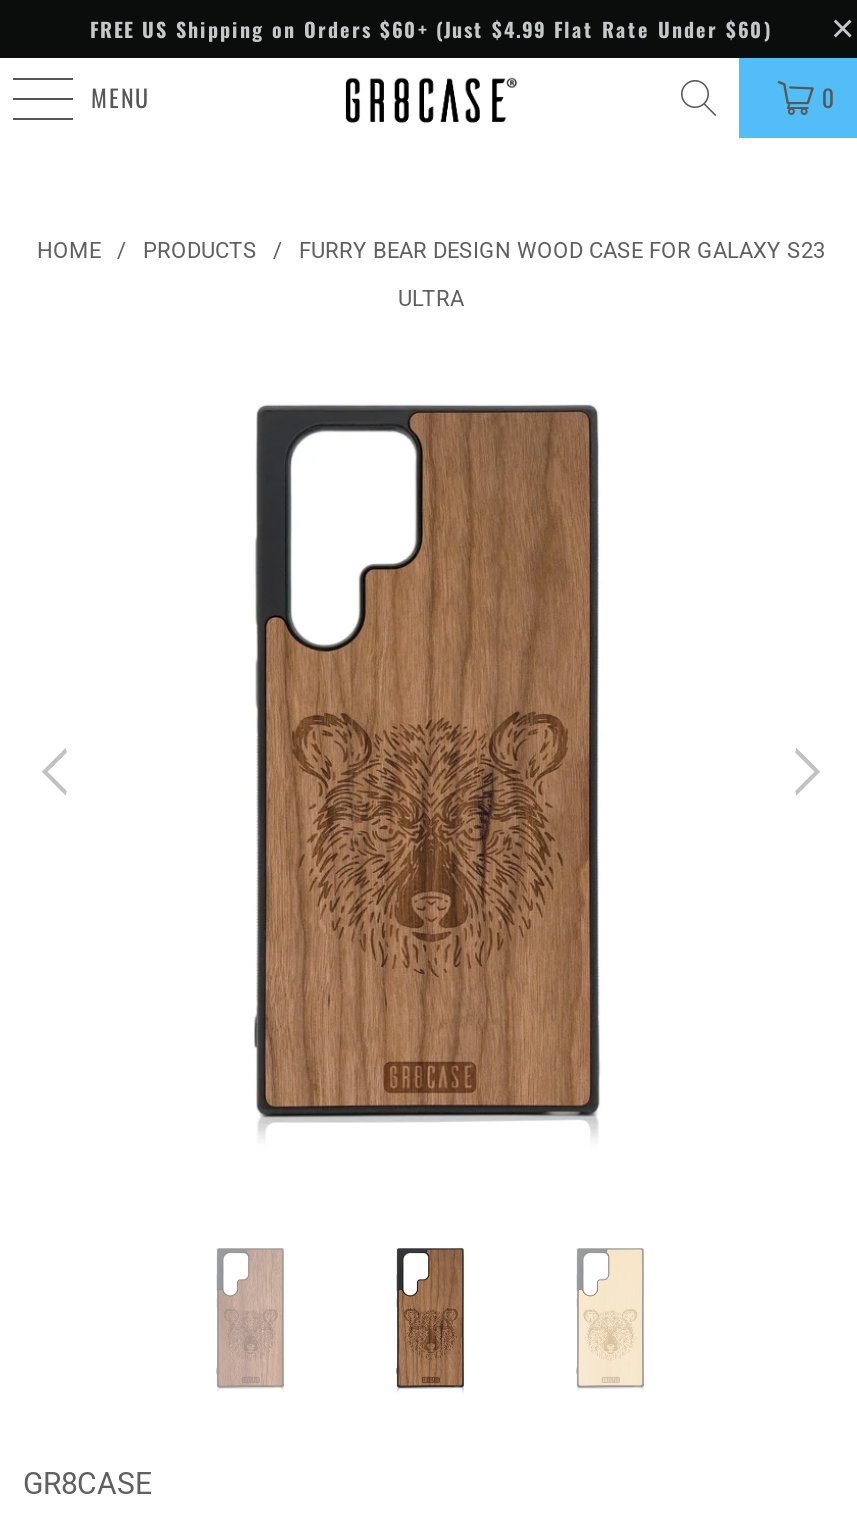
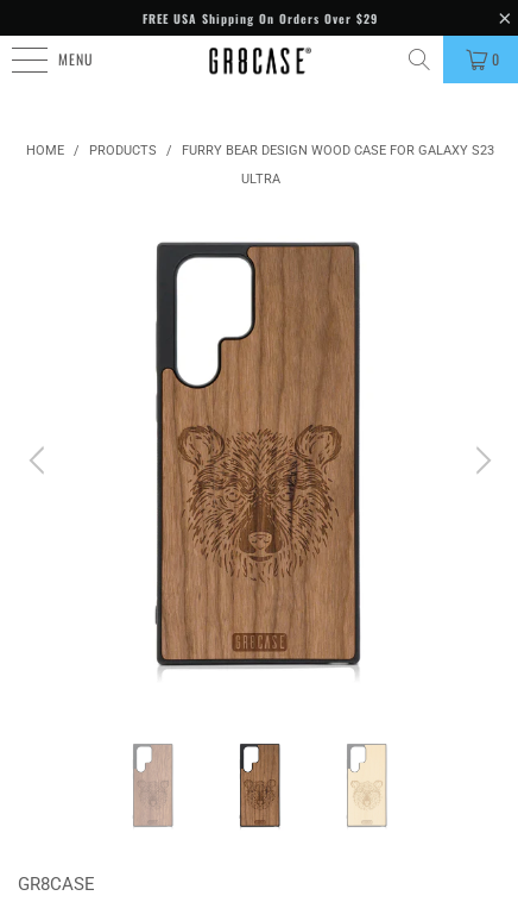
- FREE US Shipping on Orders $60+ (Just $4.99 Flat Rate Under $60)
+ FREE USA Shipping On Orders Over $29
